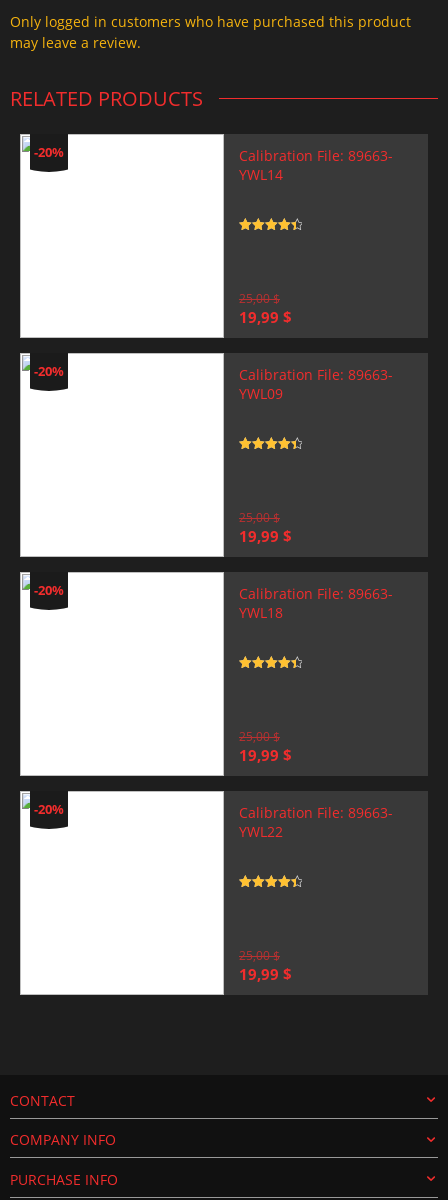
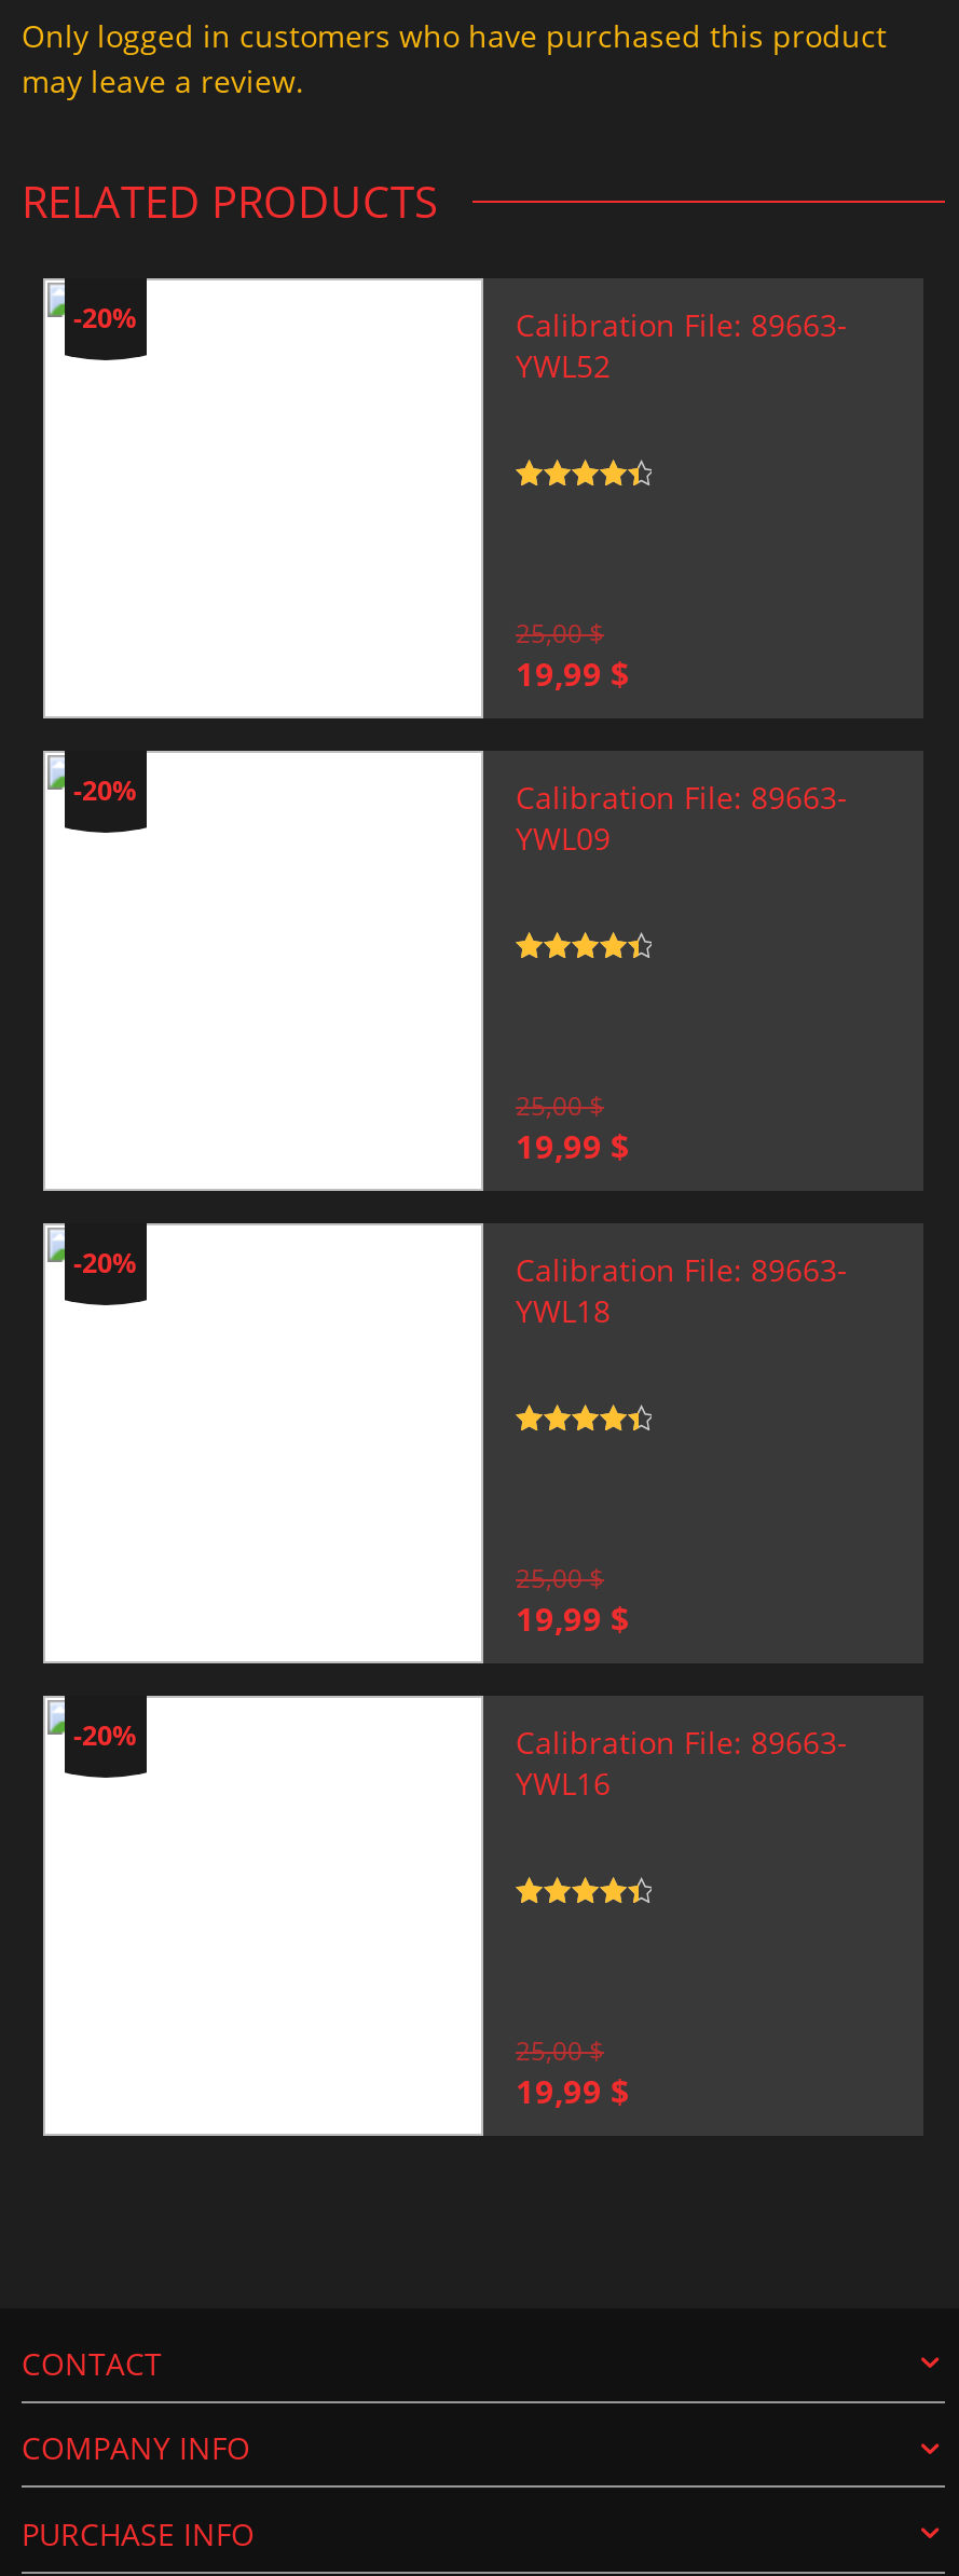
- YWL14
+ YWL52

- YWL22
+ YWL16
